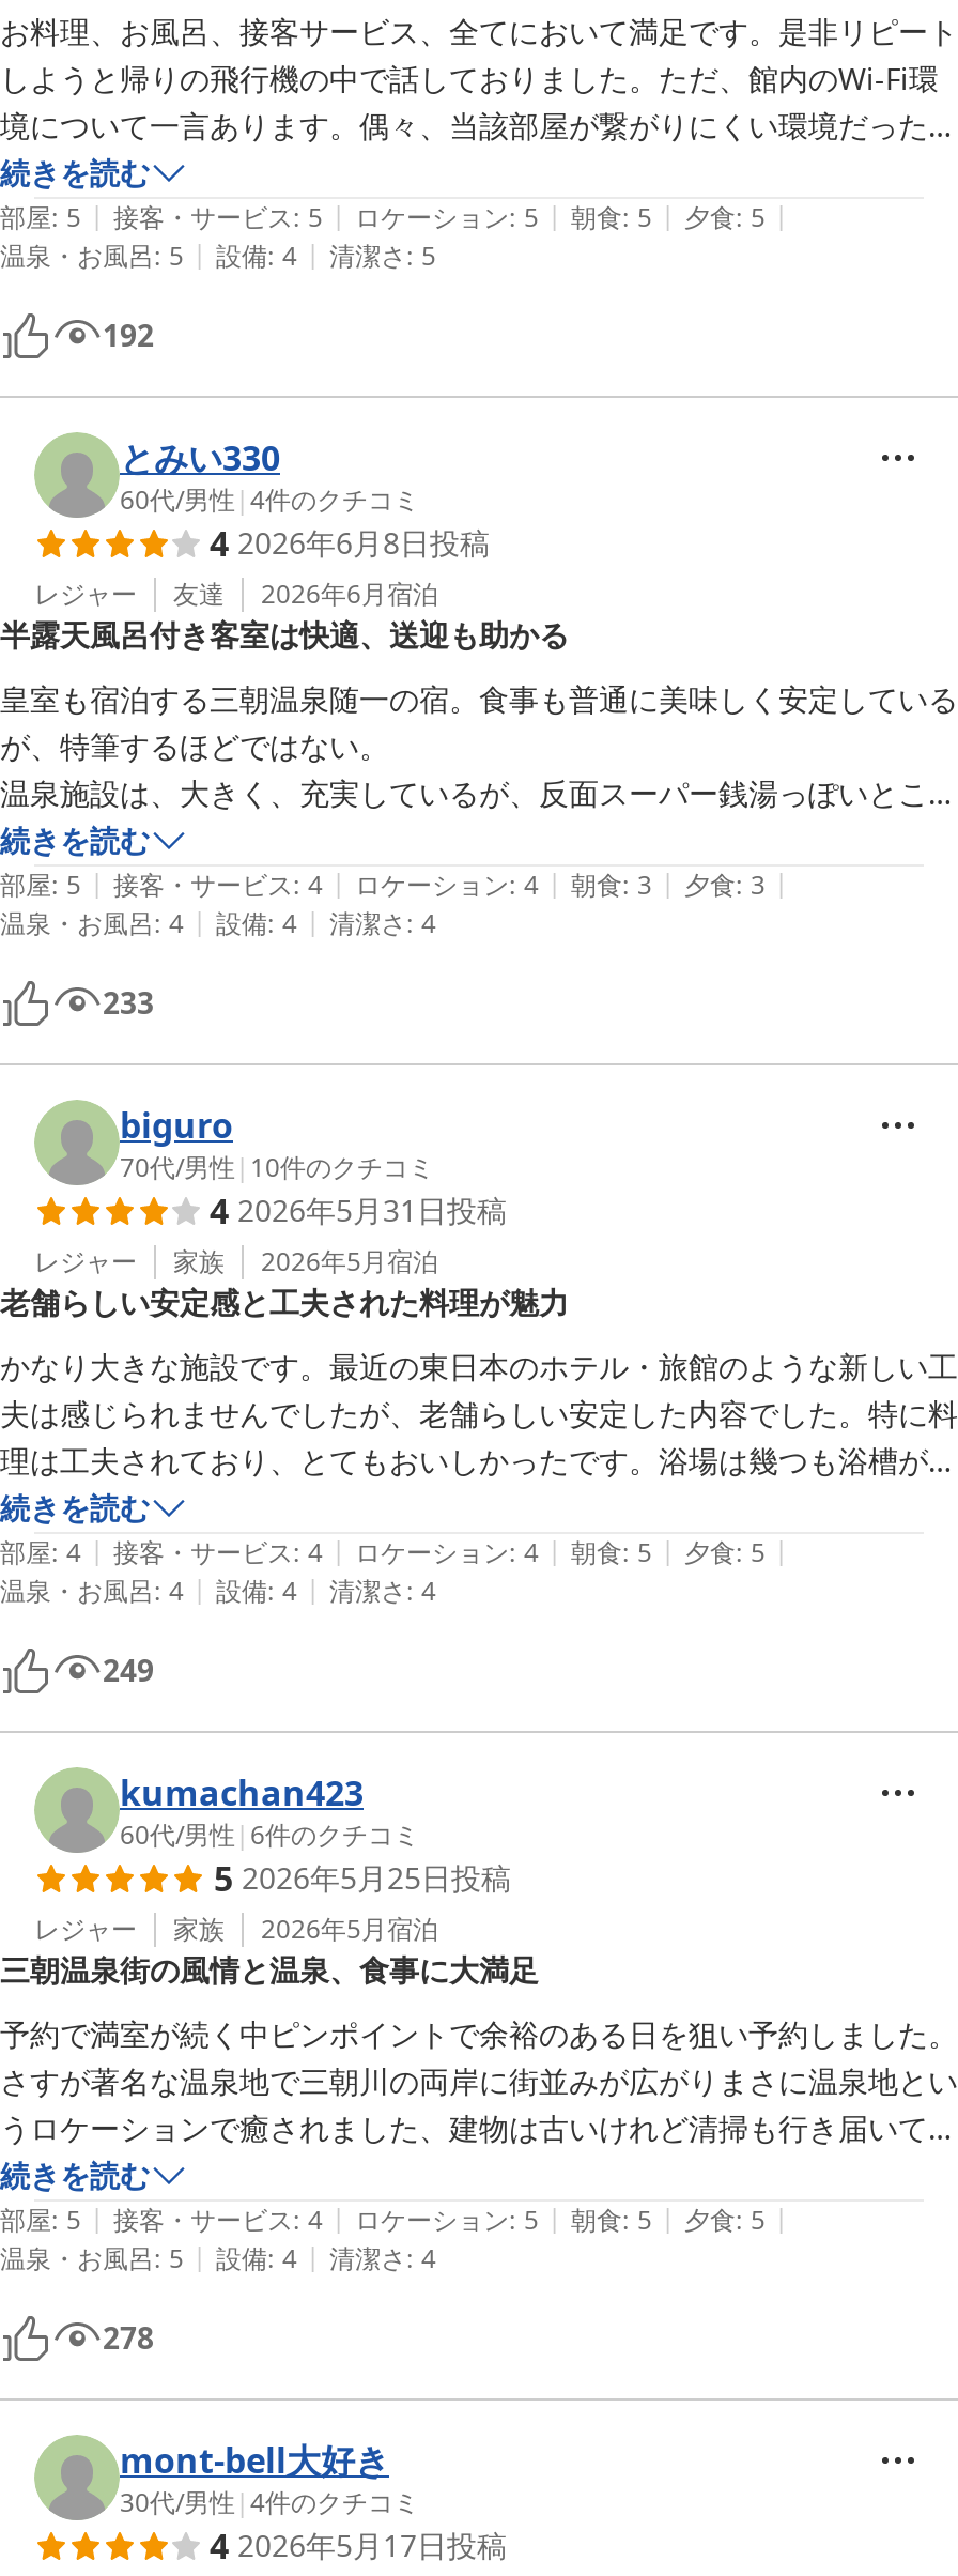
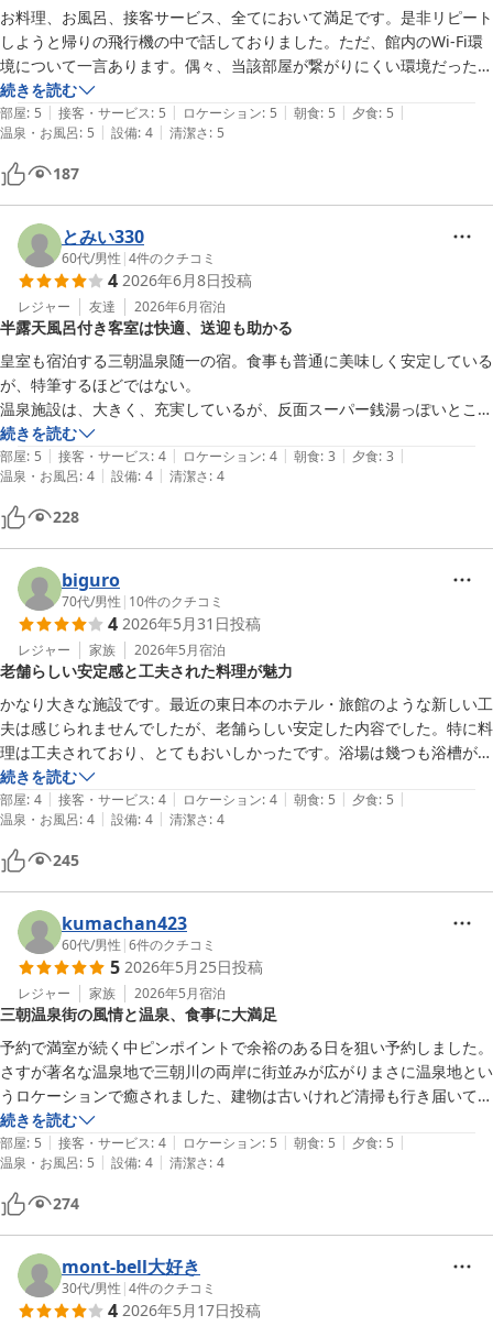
- 192
+ 187

- 233
+ 228

- 249
+ 245

- 278
+ 274
